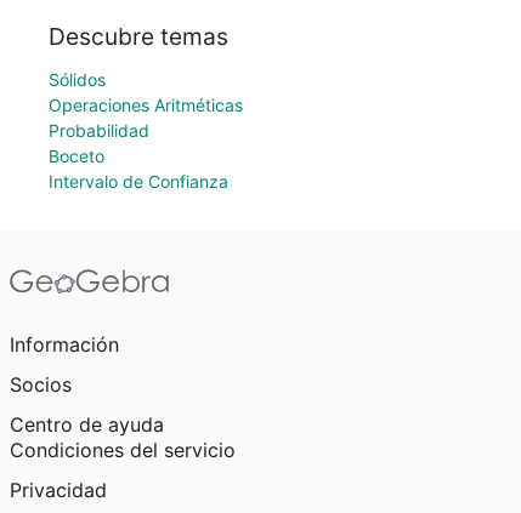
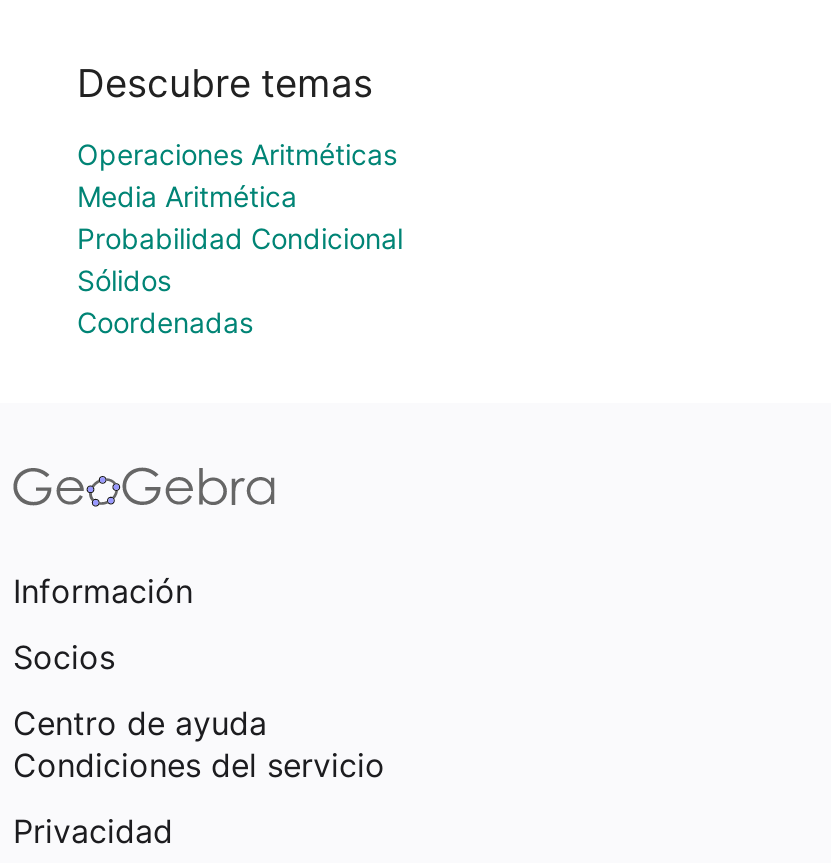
+ Media Aritmética
+ Probabilidad Condicional

moved down: Sólidos

moved up: Operaciones Aritméticas

- Probabilidad
- Boceto
- Intervalo de Confianza
+ Coordenadas
